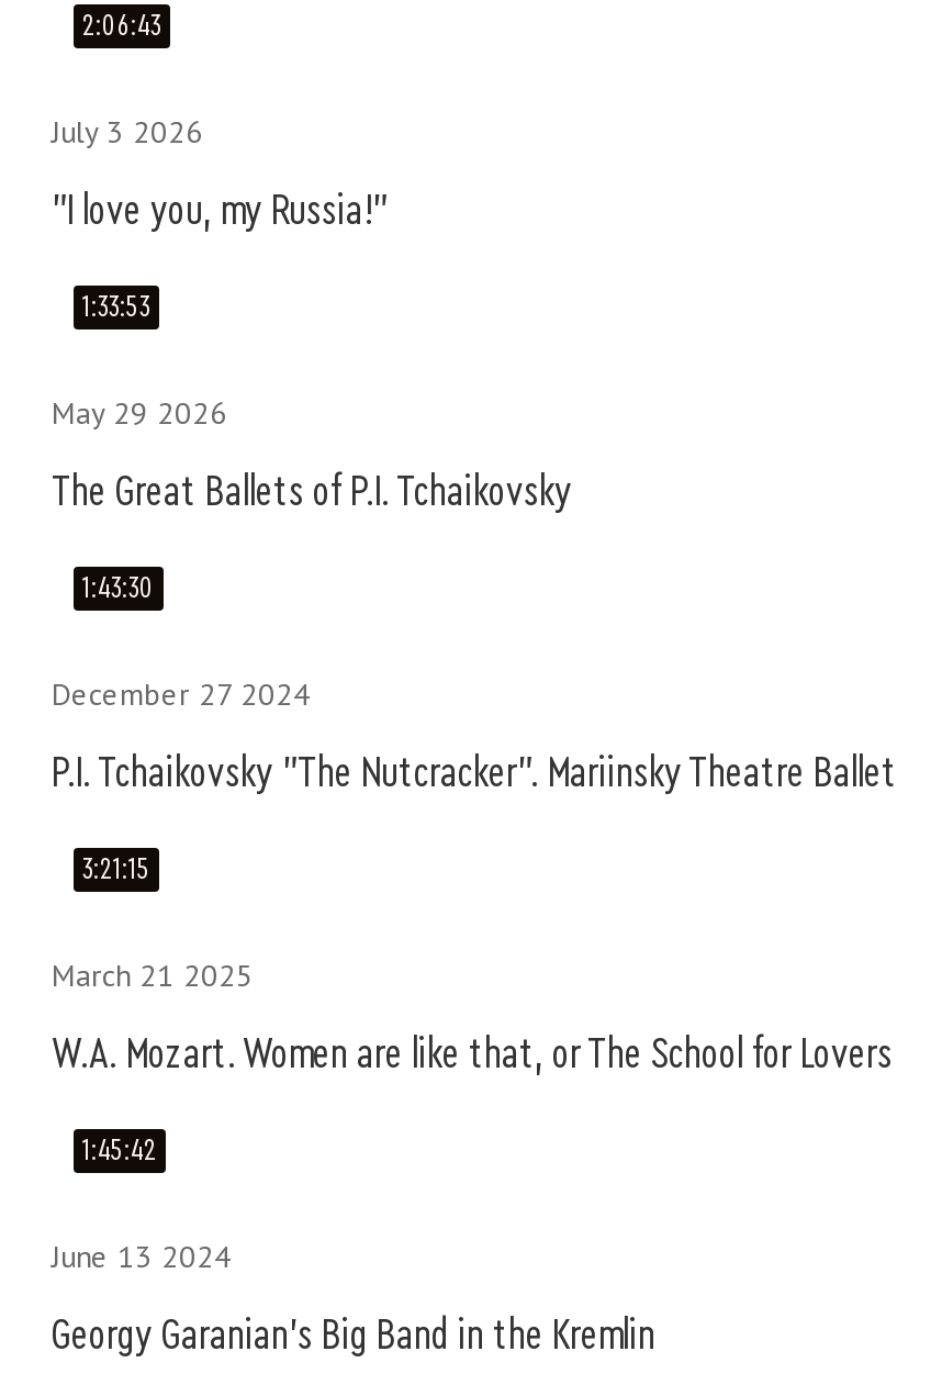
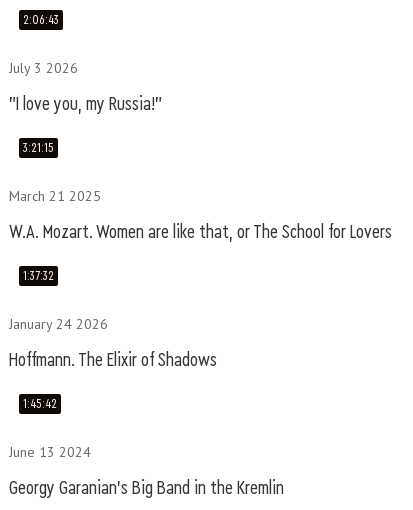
- 1:33:53
- May 29 2026
- The Great Ballets of P.I. Tchaikovsky
- 1:43:30
- December 27 2024
- P.I. Tchaikovsky "The Nutcracker". Mariinsky Theatre Ballet

moved up: 3:21:15 | March 21 2025 | W.A. Mozart. Women are like that, or The School for Lovers

+ 1:37:32
+ January 24 2026
+ Hoffmann. The Elixir of Shadows
